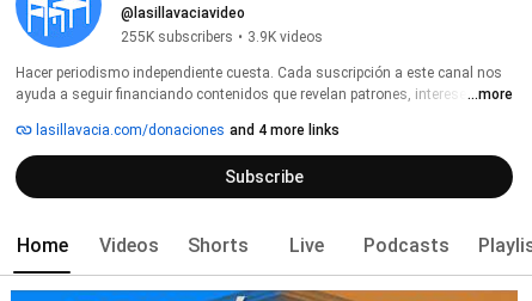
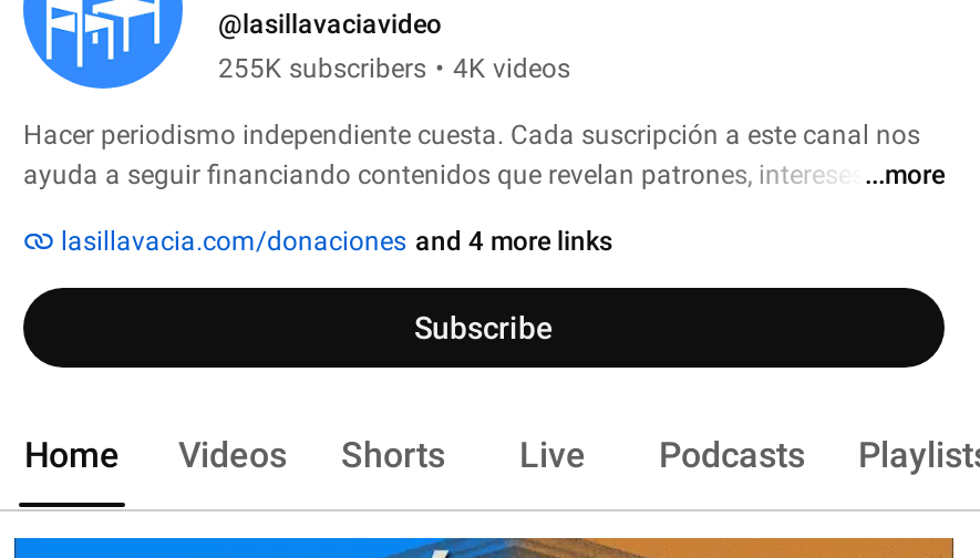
- 255K subscribers • 3.9K videos
+ 255K subscribers • 4K videos
